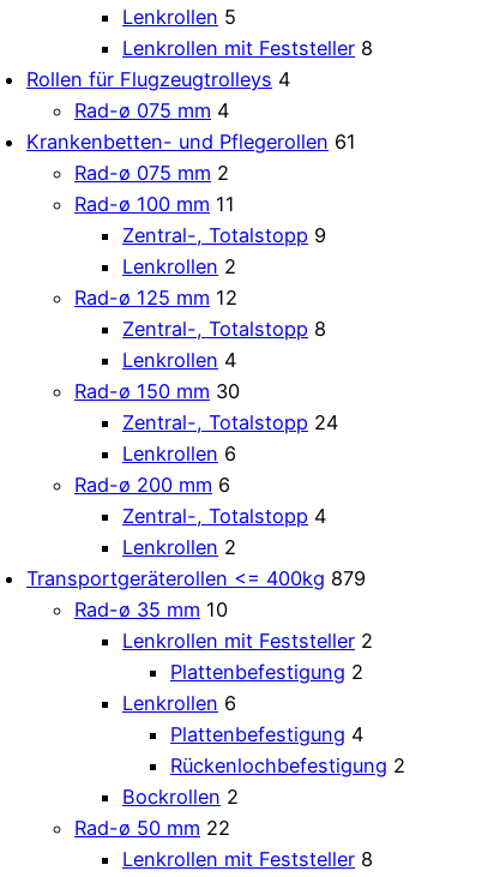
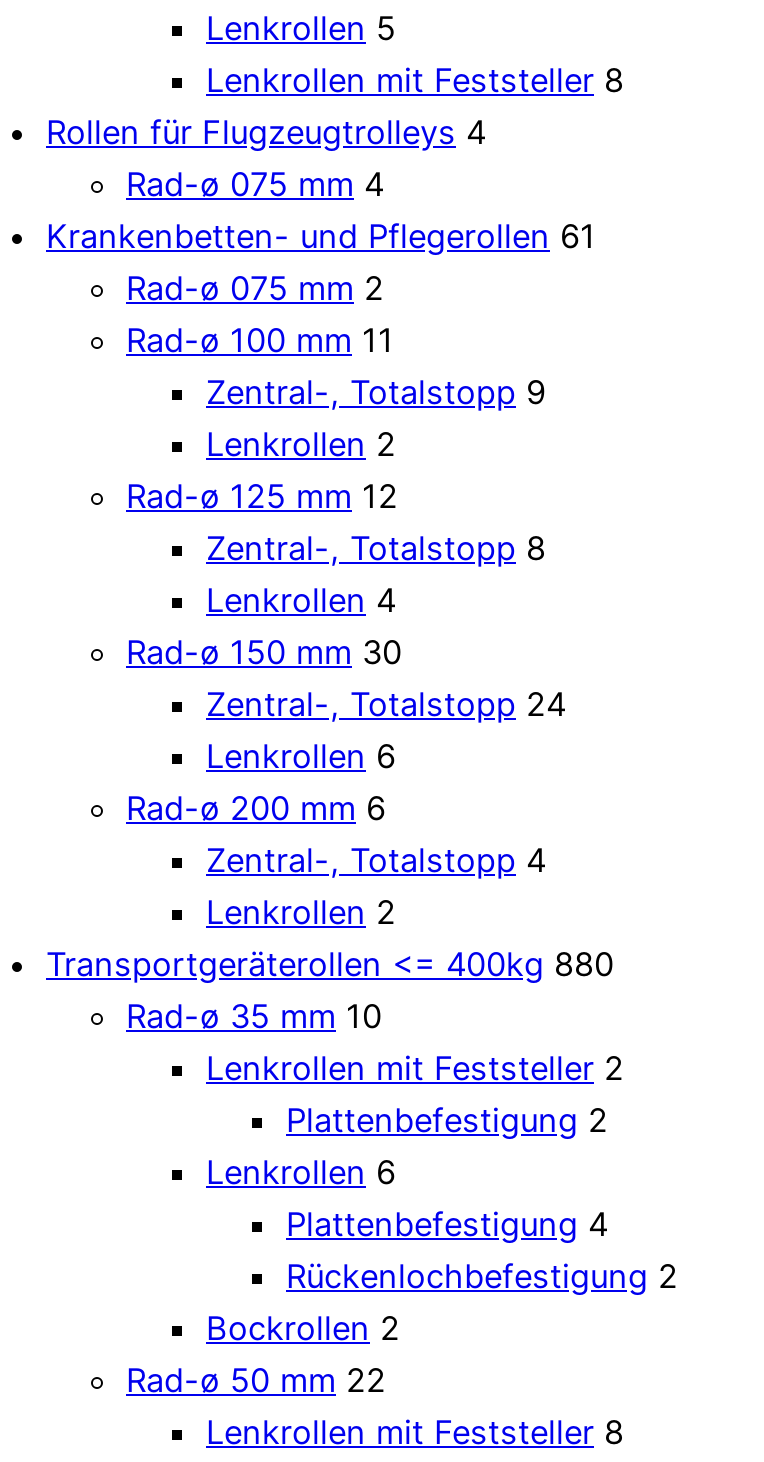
- Transportgeräterollen <= 400kg 879
+ Transportgeräterollen <= 400kg 880
